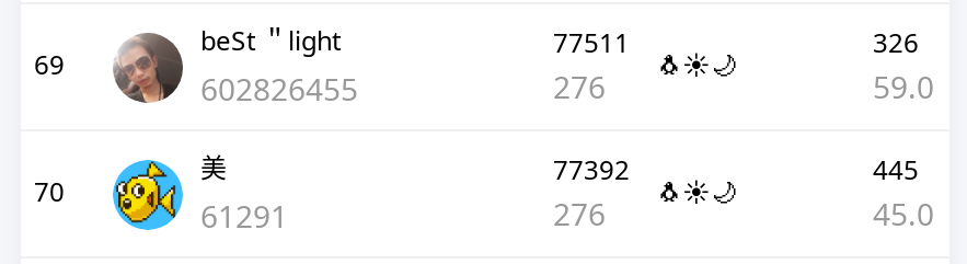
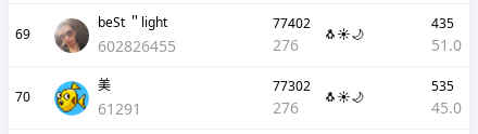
- 77511
+ 77402

- 326
+ 435

- 59.0
+ 51.0

- 77392
+ 77302

- 445
+ 535
